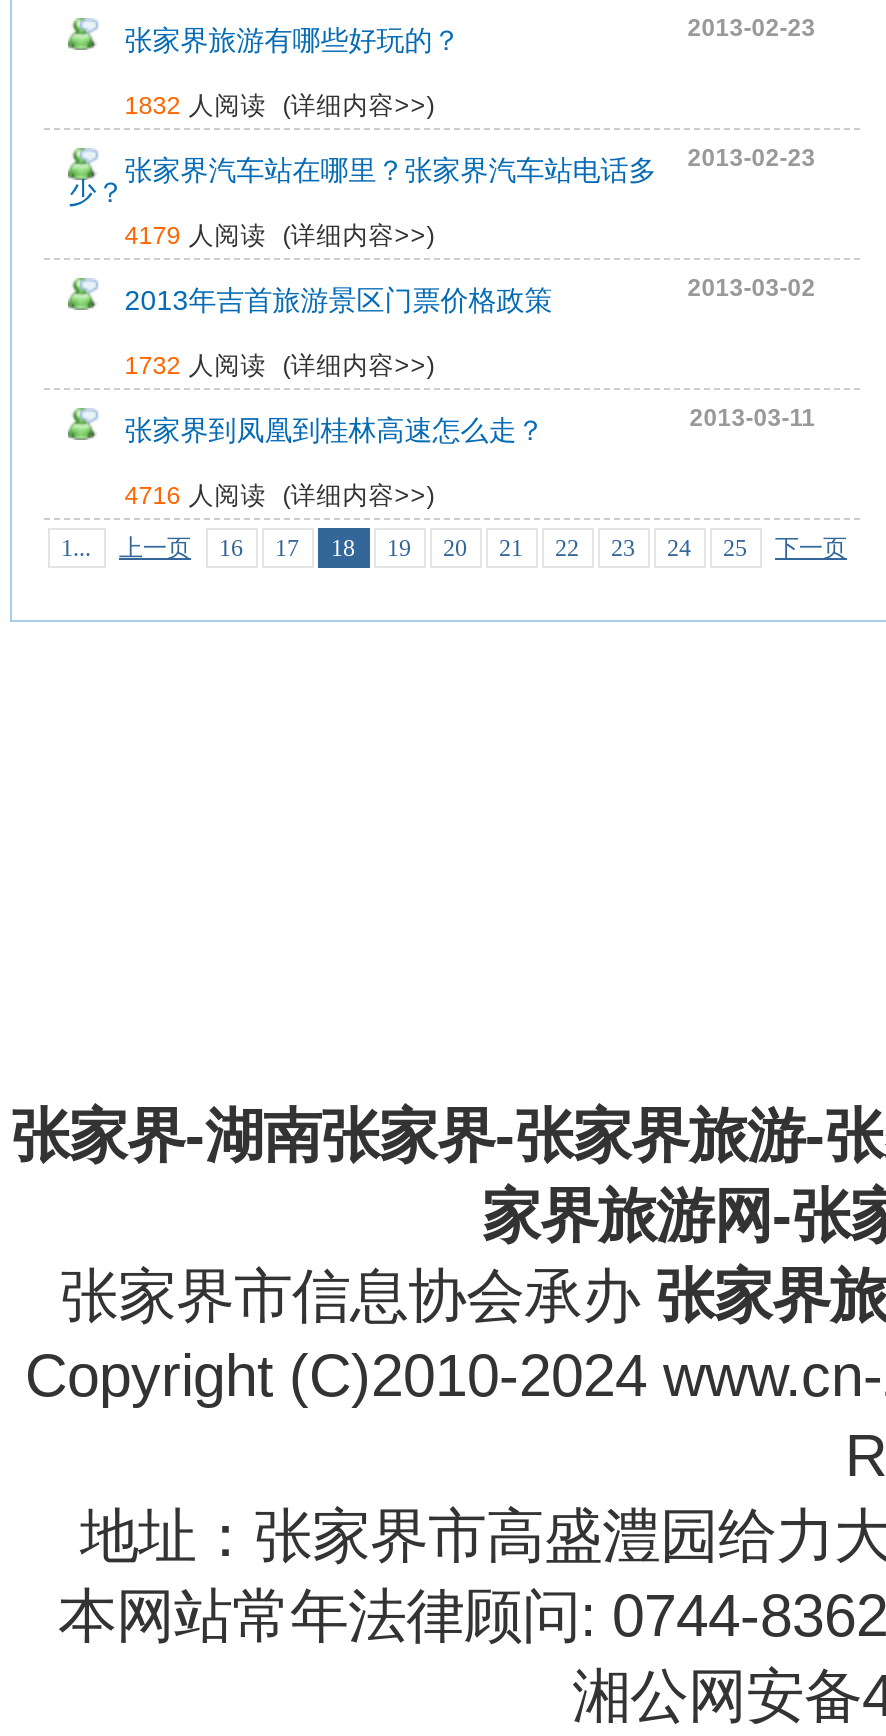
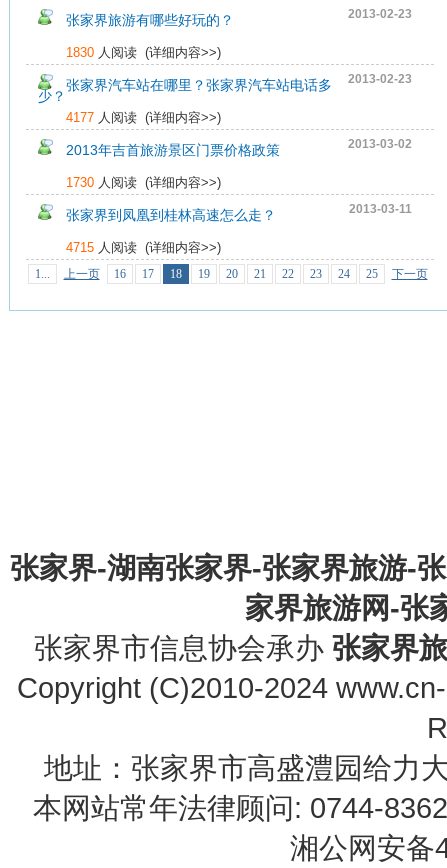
- 1832人阅读 (详细内容>>)
+ 1830人阅读 (详细内容>>)

- 4179人阅读 (详细内容>>)
+ 4177人阅读 (详细内容>>)

- 1732人阅读 (详细内容>>)
+ 1730人阅读 (详细内容>>)

- 4716人阅读 (详细内容>>)
+ 4715人阅读 (详细内容>>)
